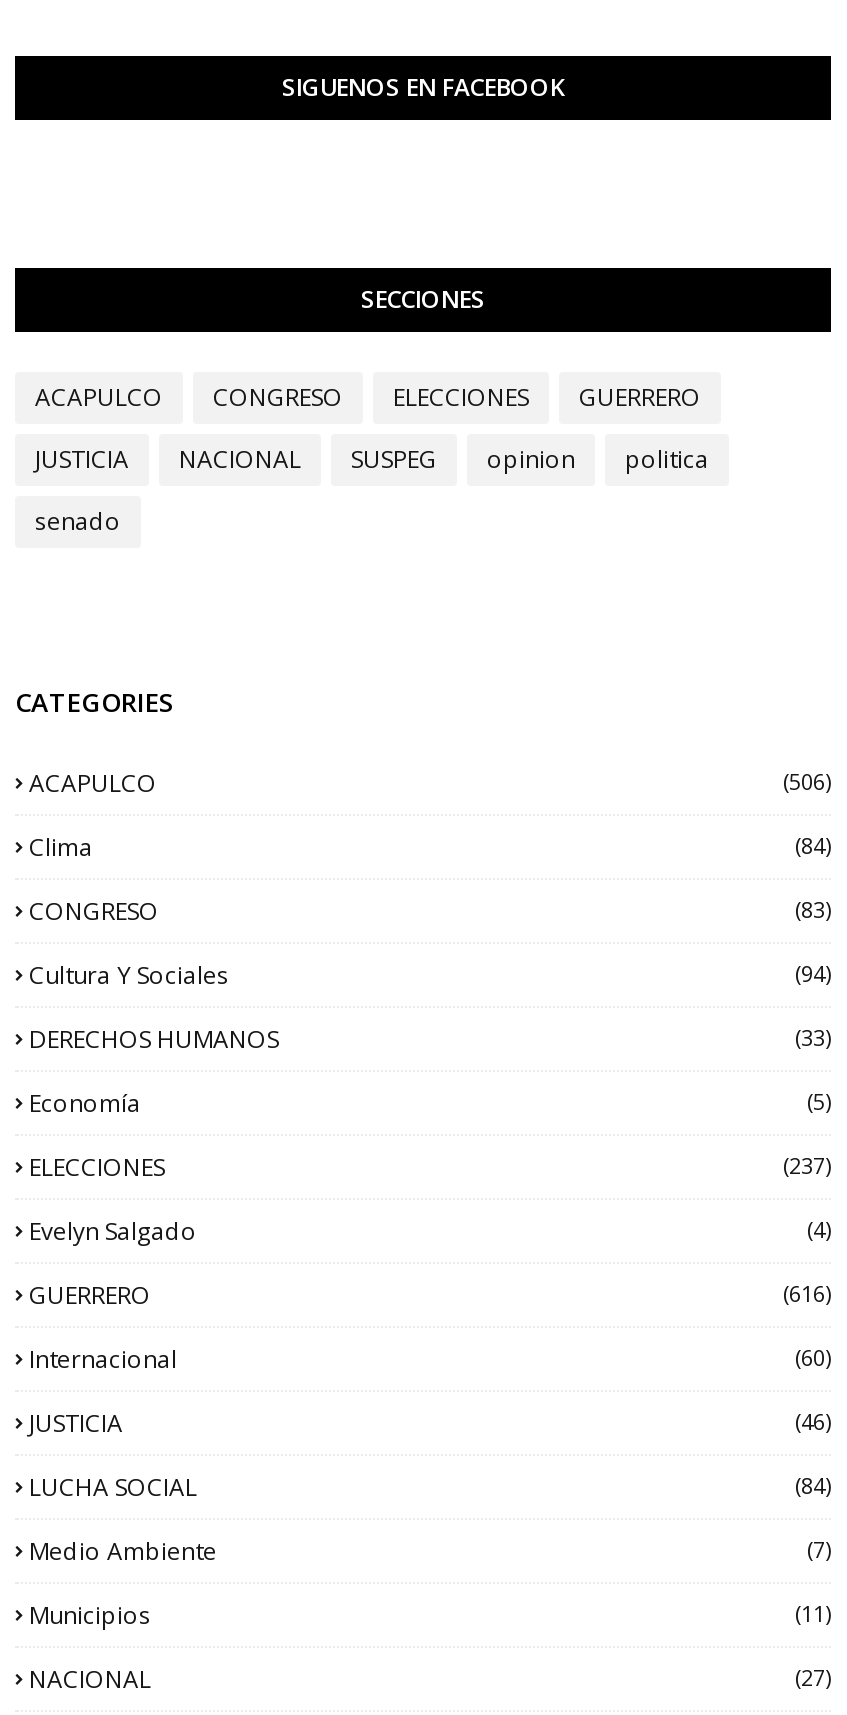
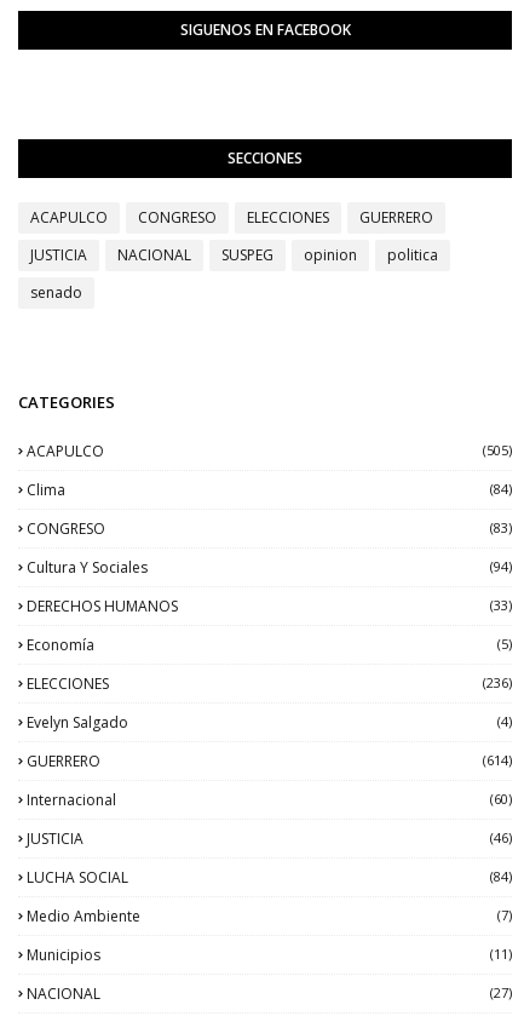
- (506)
+ (505)

- (237)
+ (236)

- (616)
+ (614)
